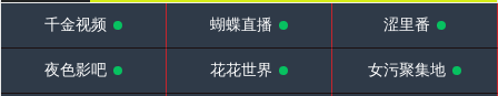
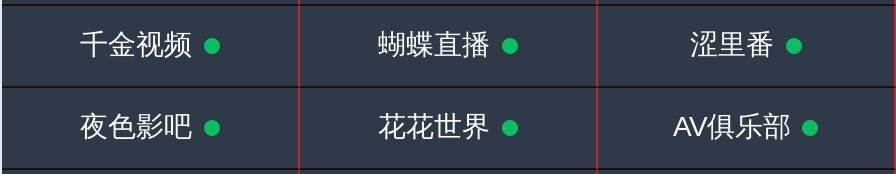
- 女污聚集地
+ AV俱乐部
